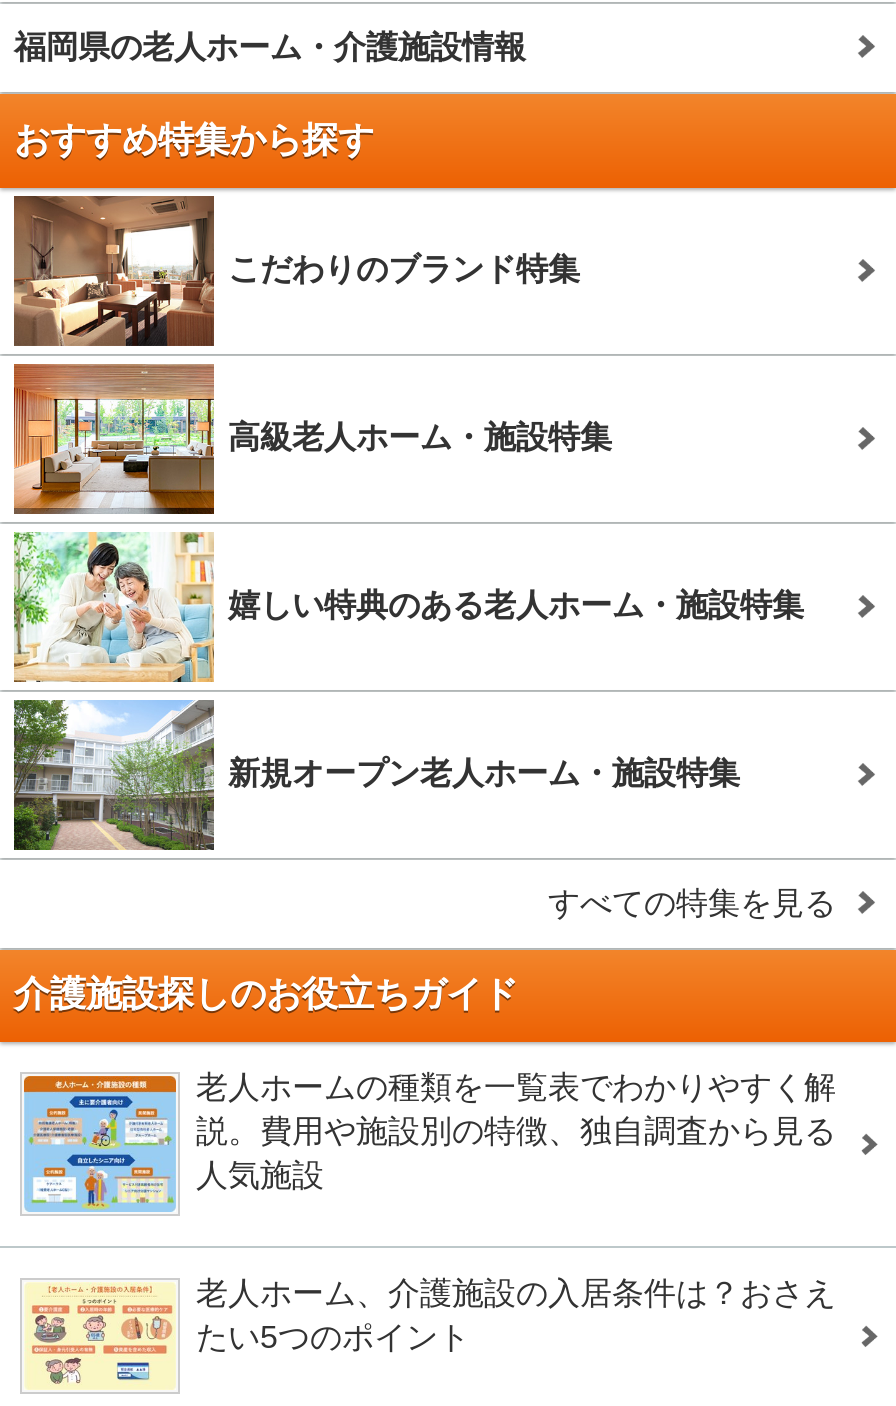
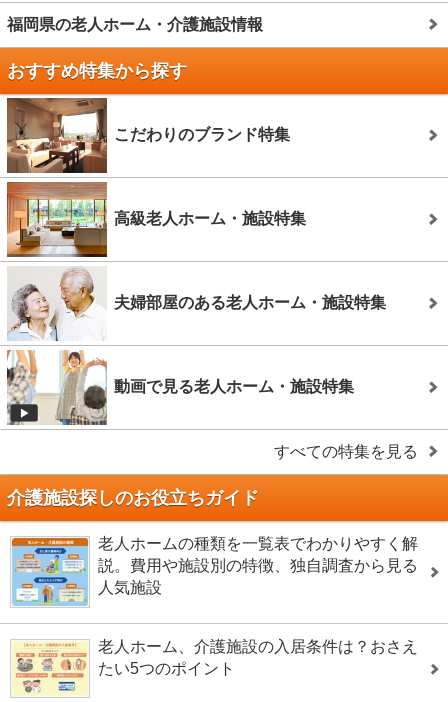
- [image]
- 嬉しい特典のある老人ホーム・施設特集
+ [image]
+ 夫婦部屋のある老人ホーム・施設特集

- [image]
- 新規オープン老人ホーム・施設特集
+ [image]
+ 動画で見る老人ホーム・施設特集
